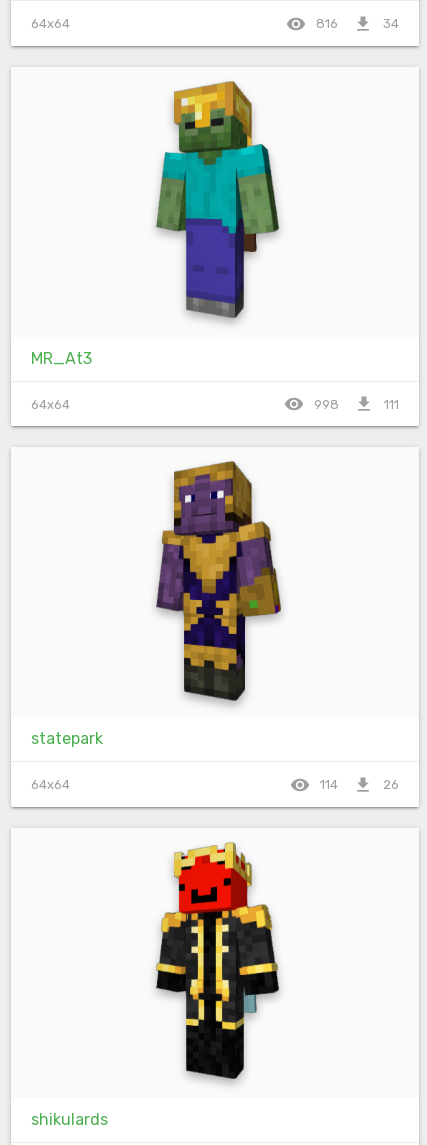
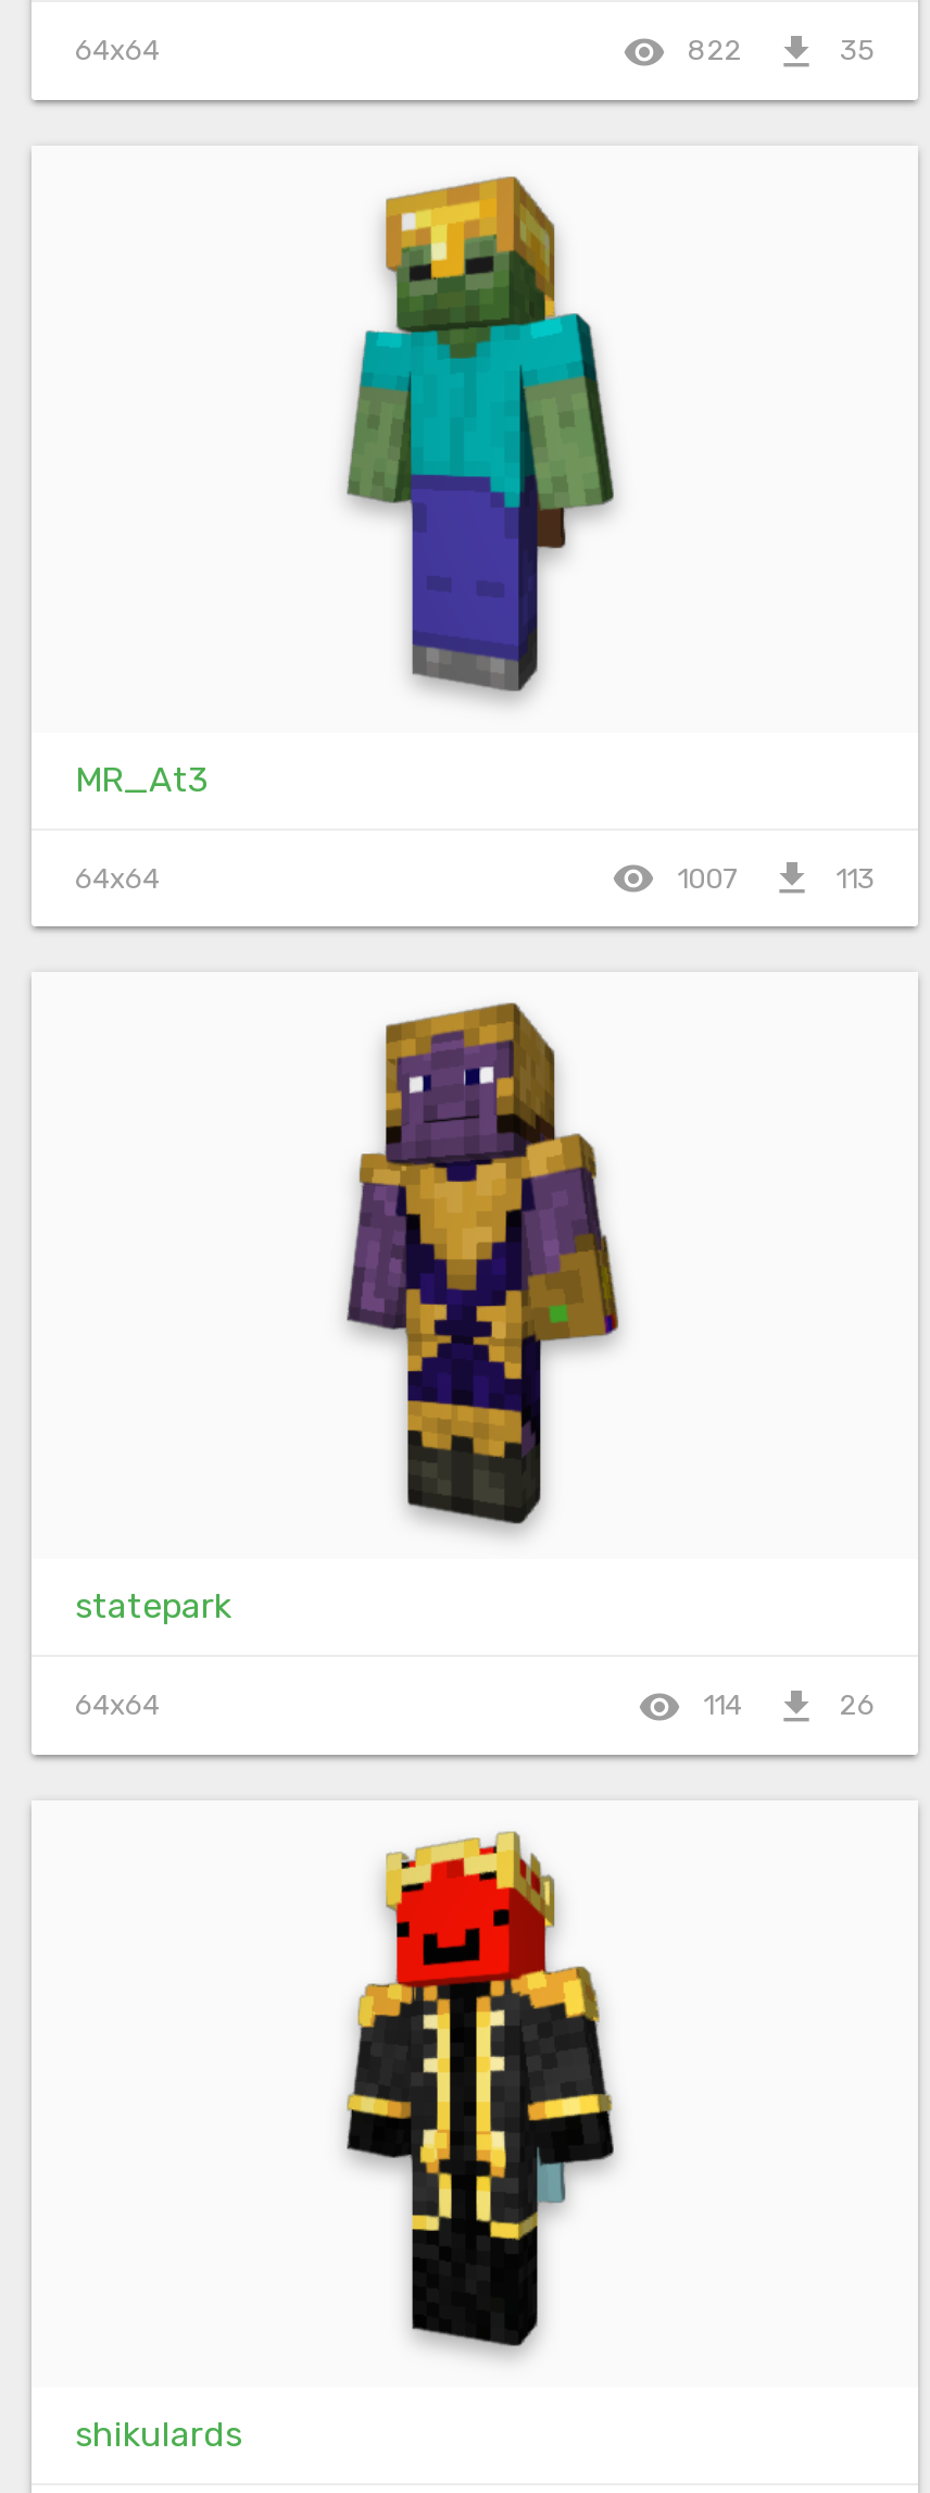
- 816
+ 822

- 34
+ 35

- 998
+ 1007

- 111
+ 113
